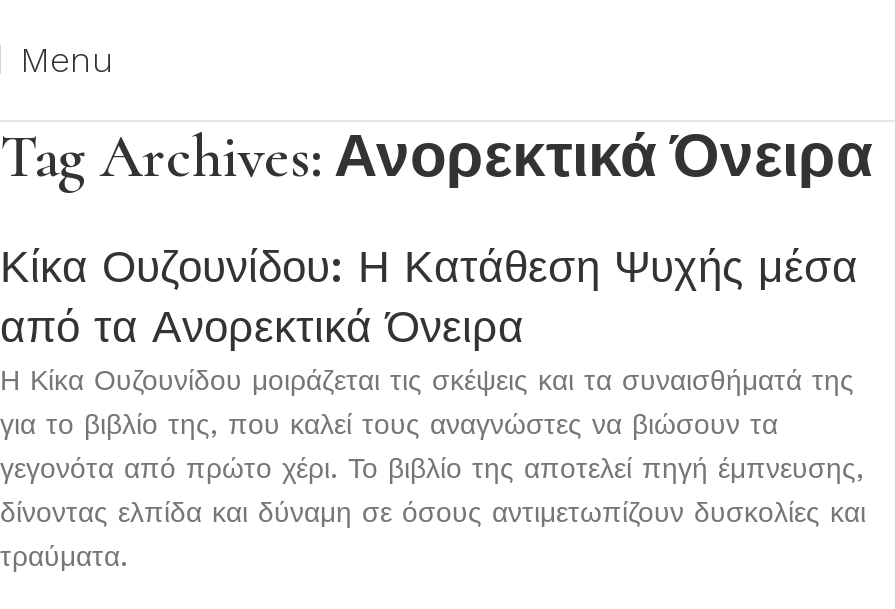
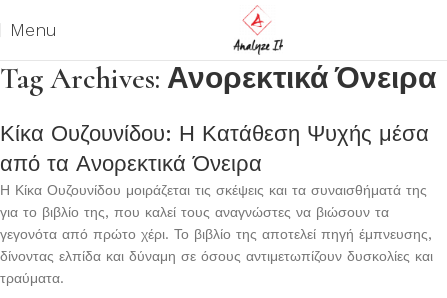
+ [image]
